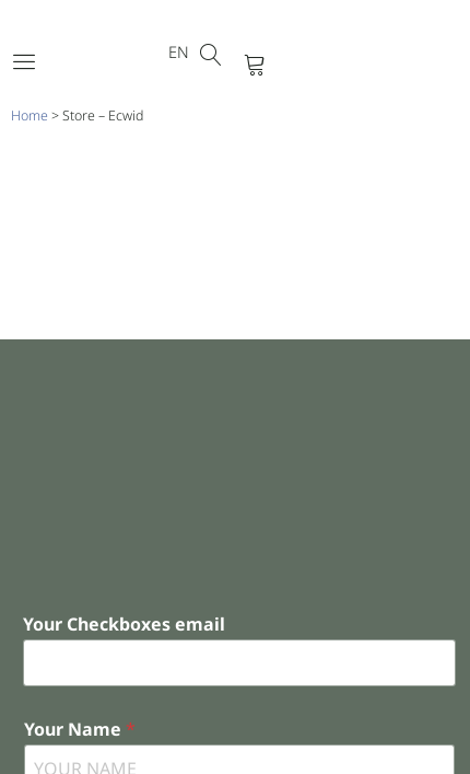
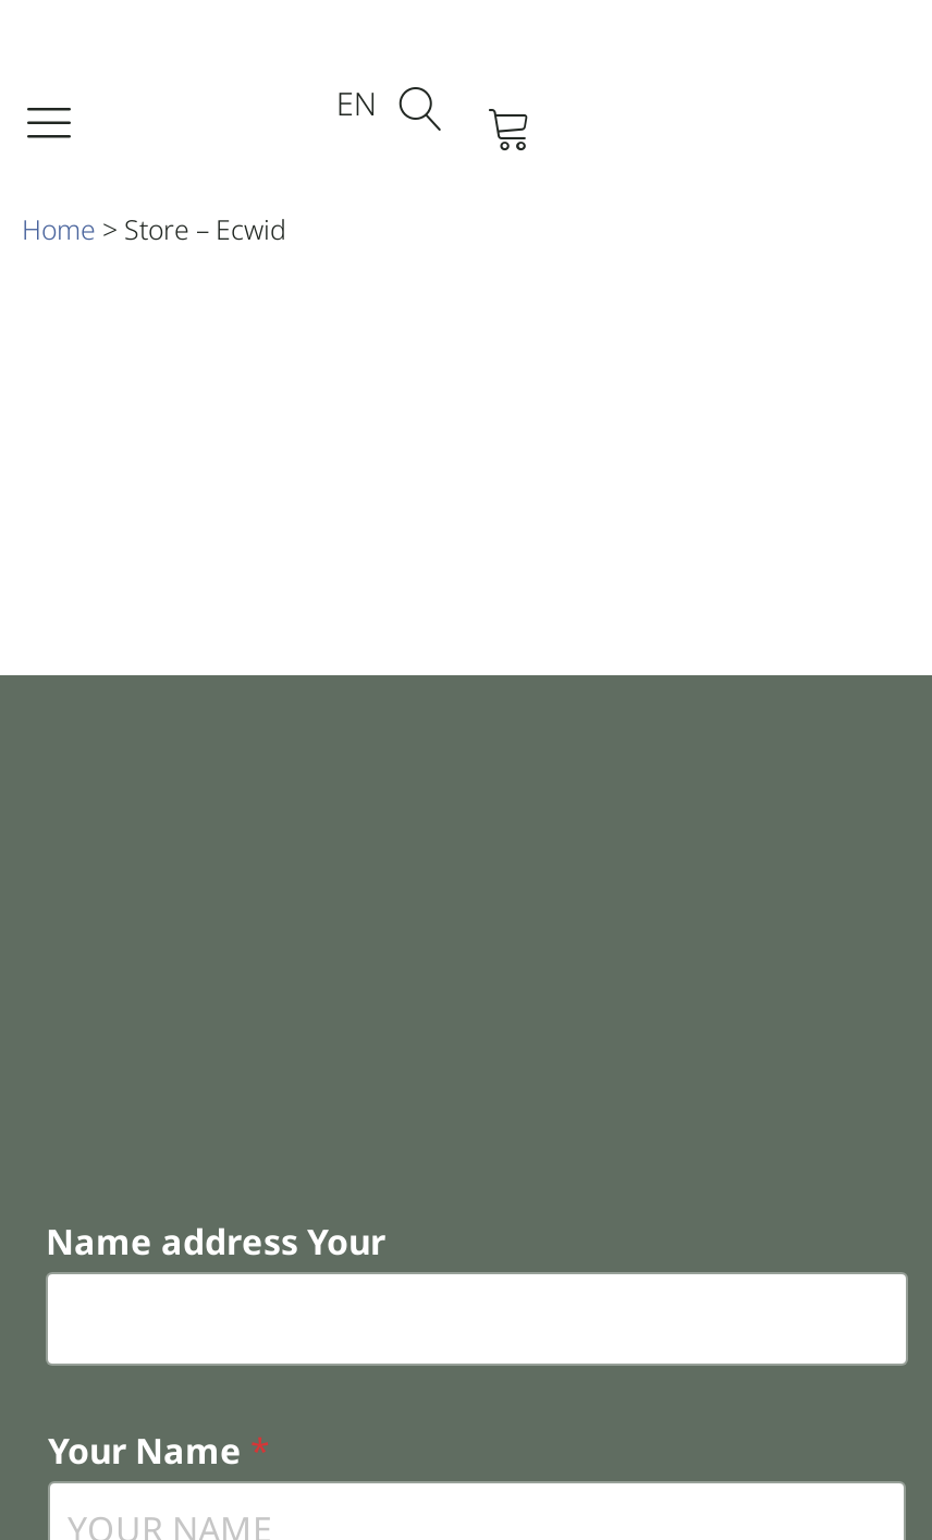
- Your Checkboxes email
+ Name address Your
